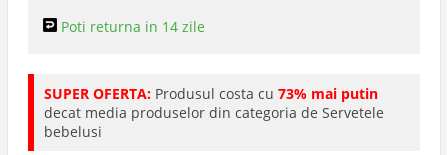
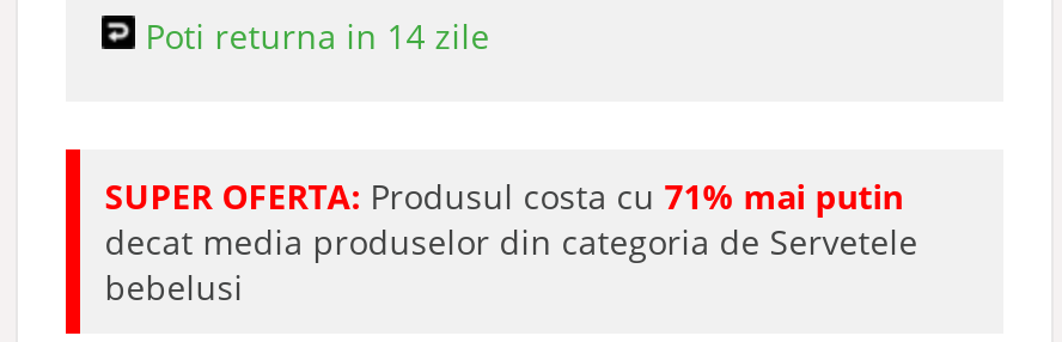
- SUPER OFERTA: Produsul costa cu 73% mai putin
+ SUPER OFERTA: Produsul costa cu 71% mai putin
